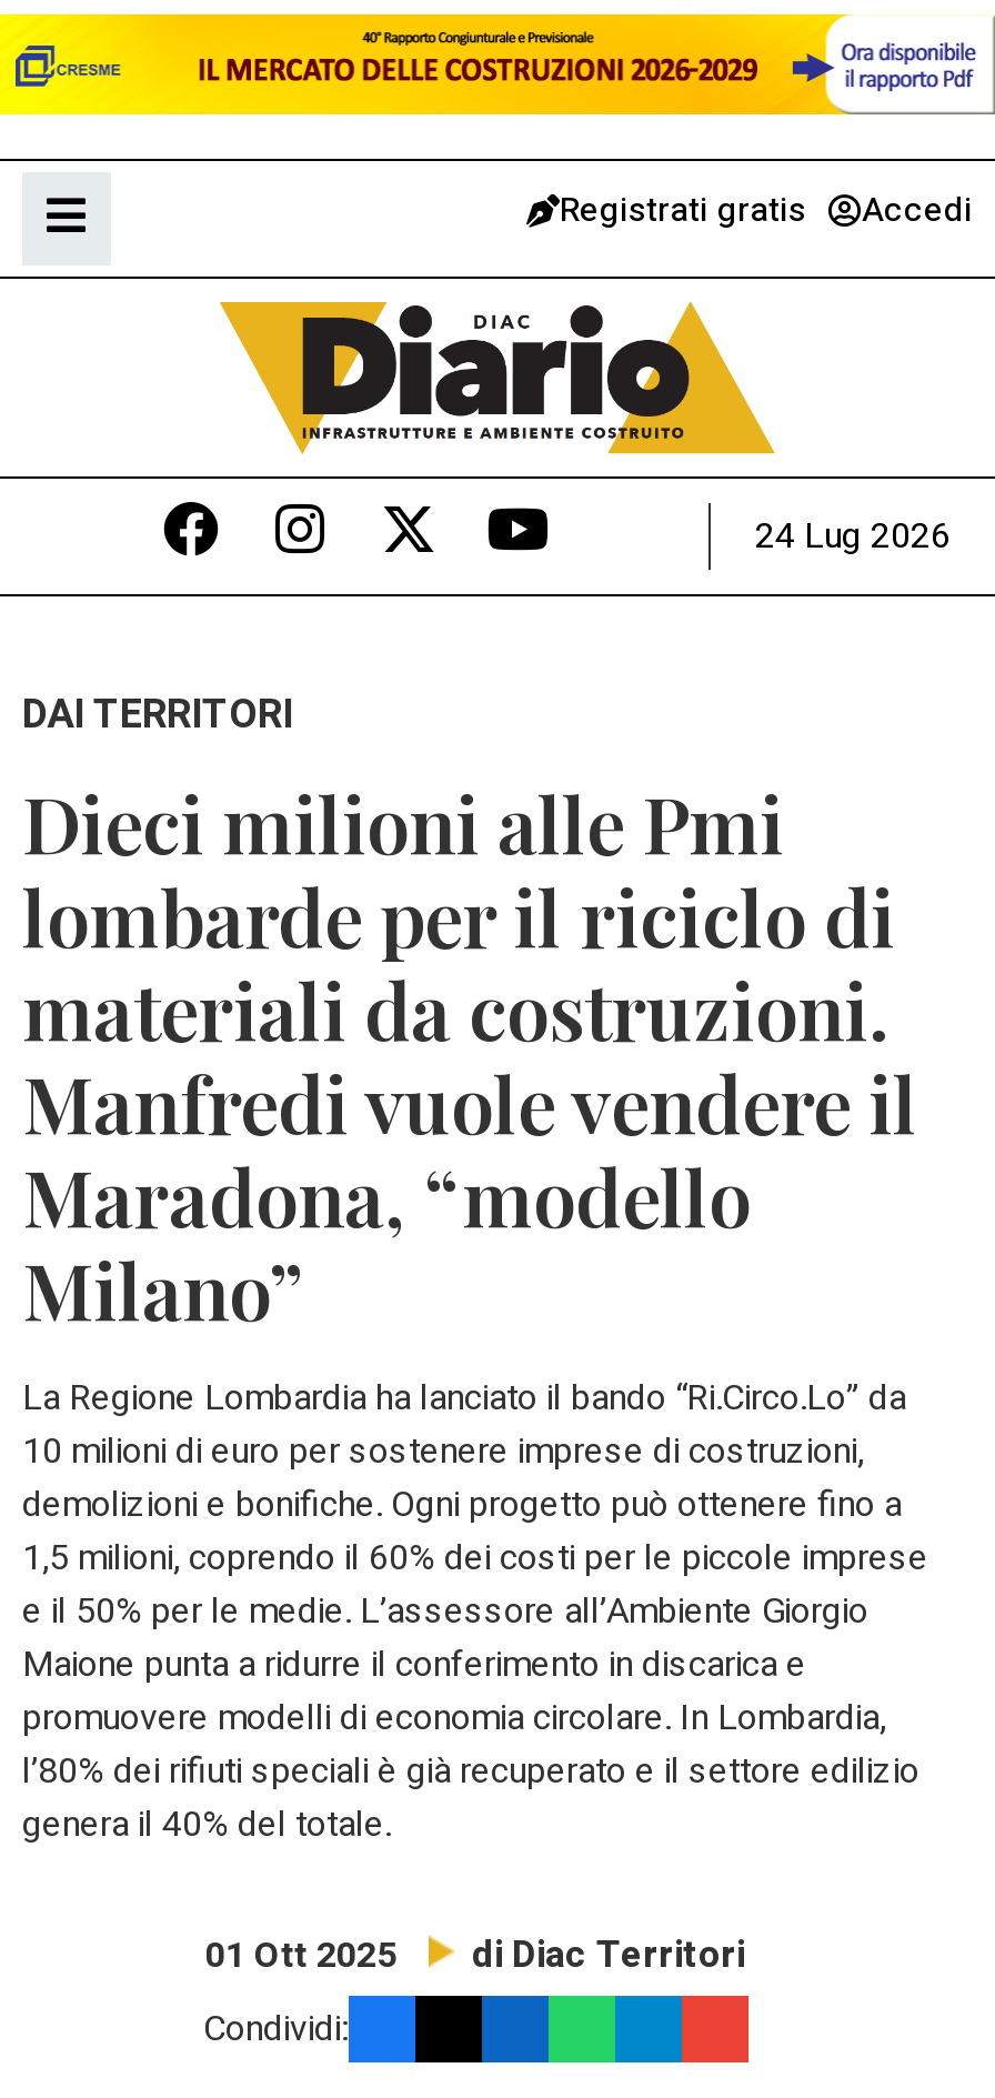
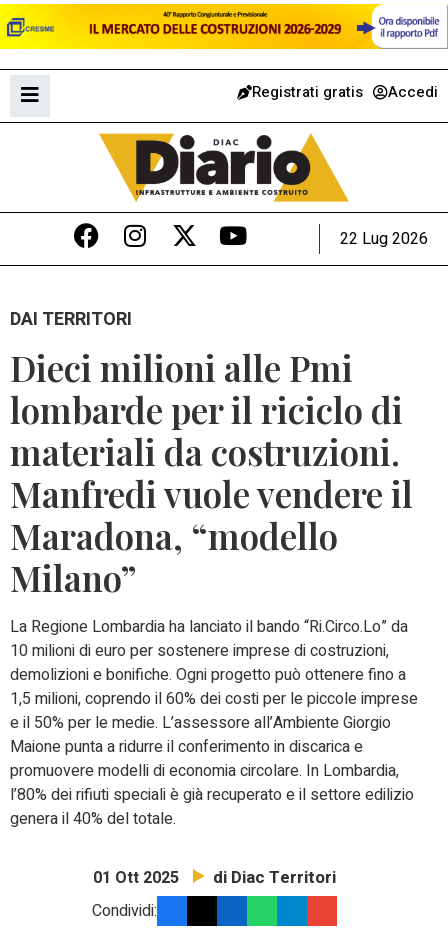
- 24 Lug 2026
+ 22 Lug 2026
